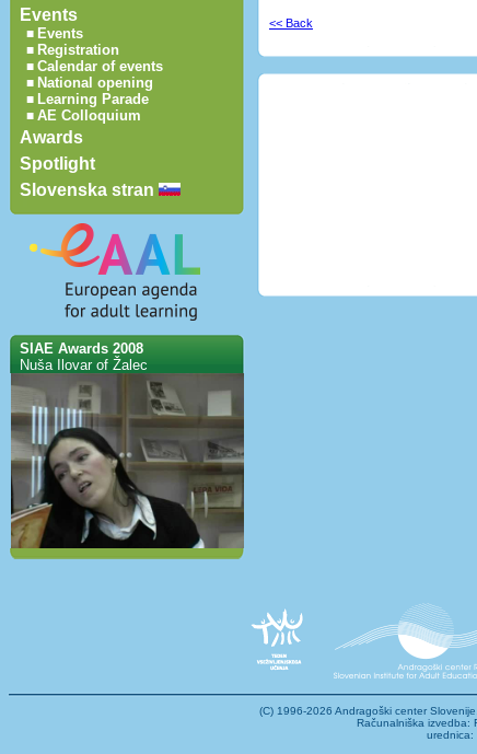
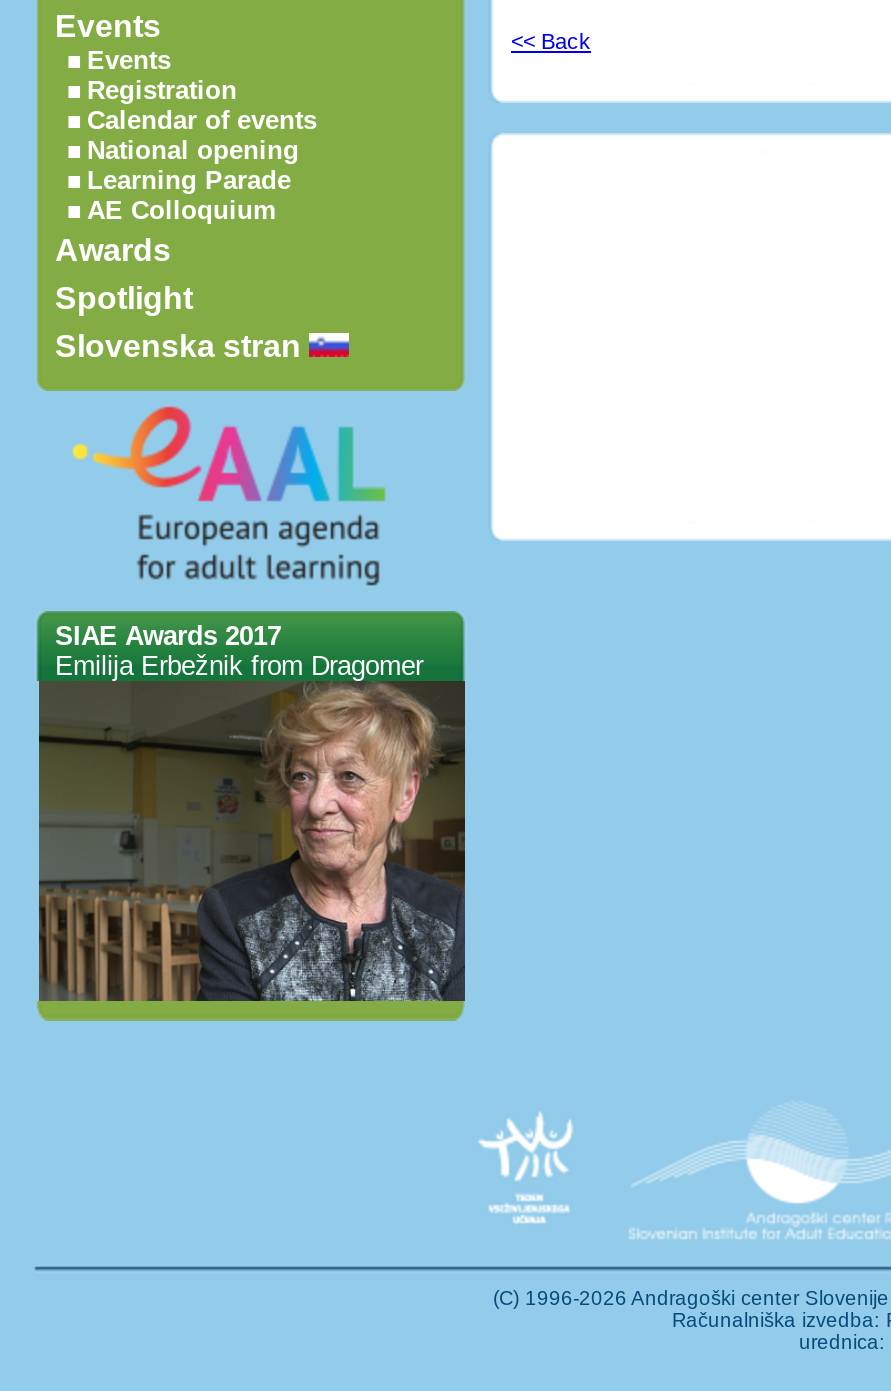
- SIAE Awards 2008
- Nuša Ilovar of Žalec
+ SIAE Awards 2017
+ Emilija Erbežnik from Dragomer

- [image]
+ [image]
